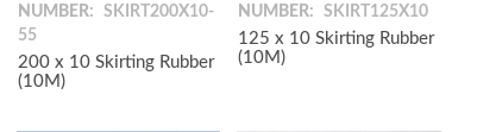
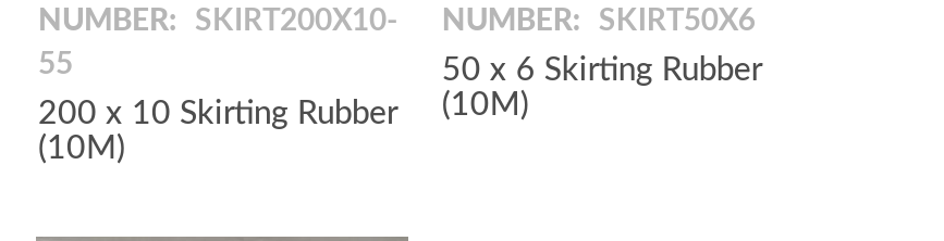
- NUMBER: SKIRT125X10
+ NUMBER: SKIRT50X6

- 125 x 10 Skirting Rubber
+ 50 x 6 Skirting Rubber
